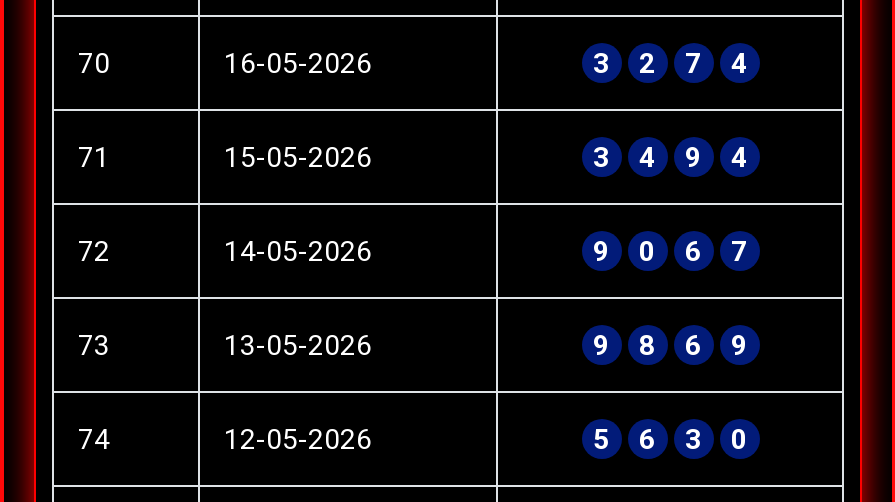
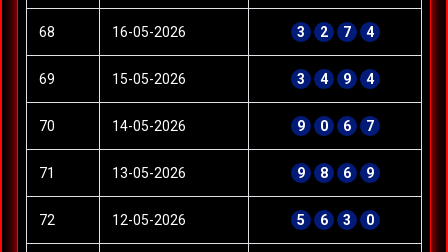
- 70
+ 68

- 71
+ 69

- 72
+ 70

- 73
+ 71

- 74
+ 72
